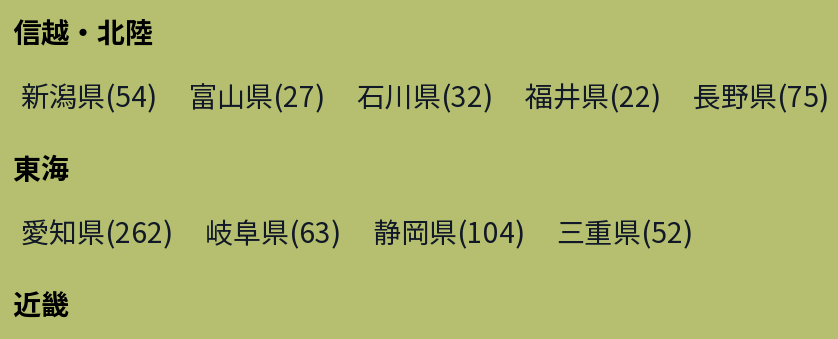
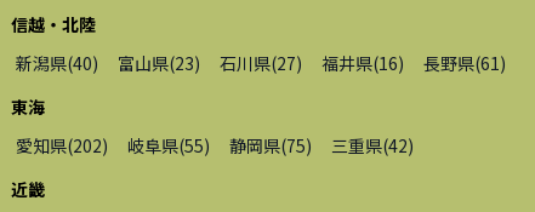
- 新潟県(54)
+ 新潟県(40)

- 富山県(27)
+ 富山県(23)

- 石川県(32)
+ 石川県(27)

- 福井県(22)
+ 福井県(16)

- 長野県(75)
+ 長野県(61)

- 愛知県(262)
+ 愛知県(202)

- 岐阜県(63)
+ 岐阜県(55)

- 静岡県(104)
+ 静岡県(75)

- 三重県(52)
+ 三重県(42)
